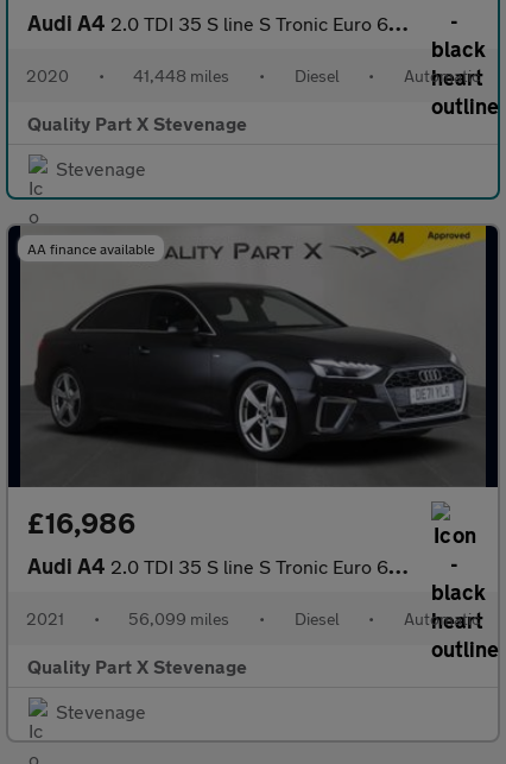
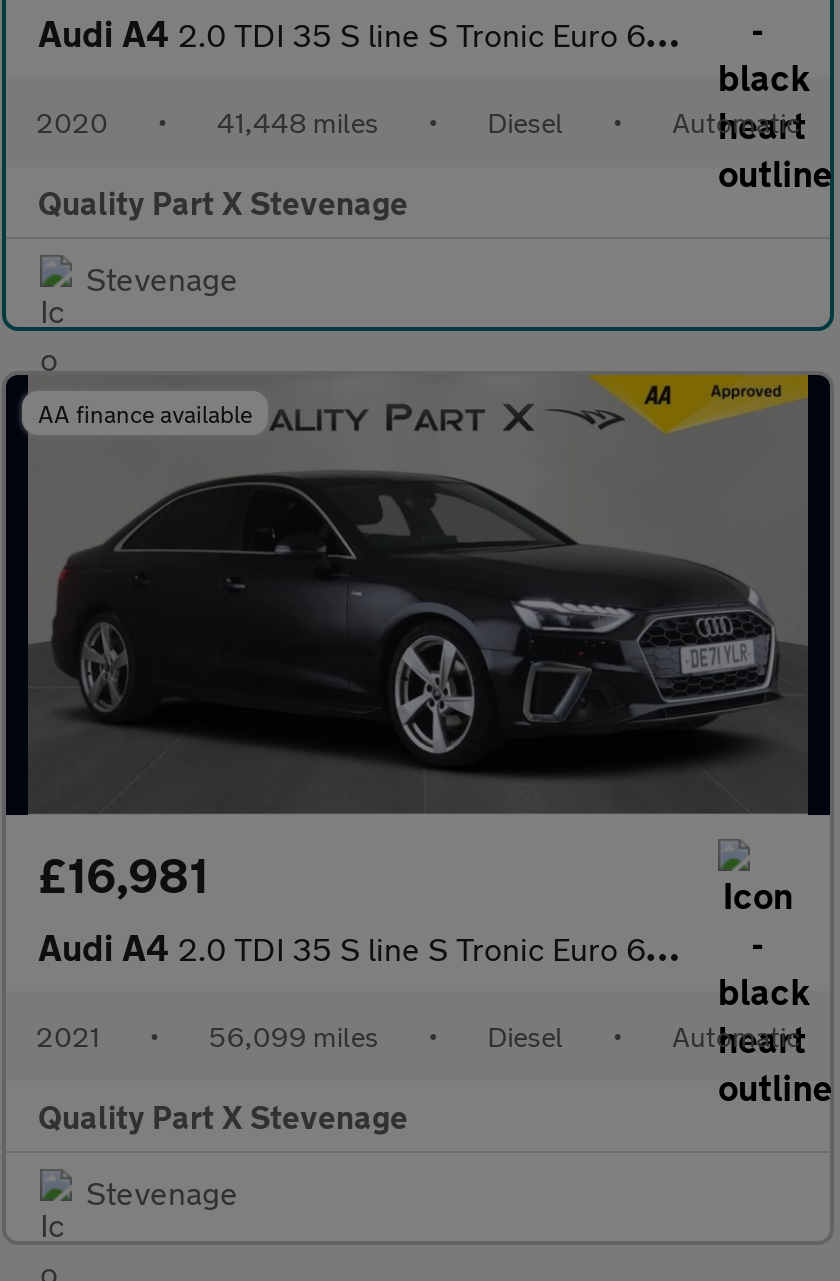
- £16,986
+ £16,981
